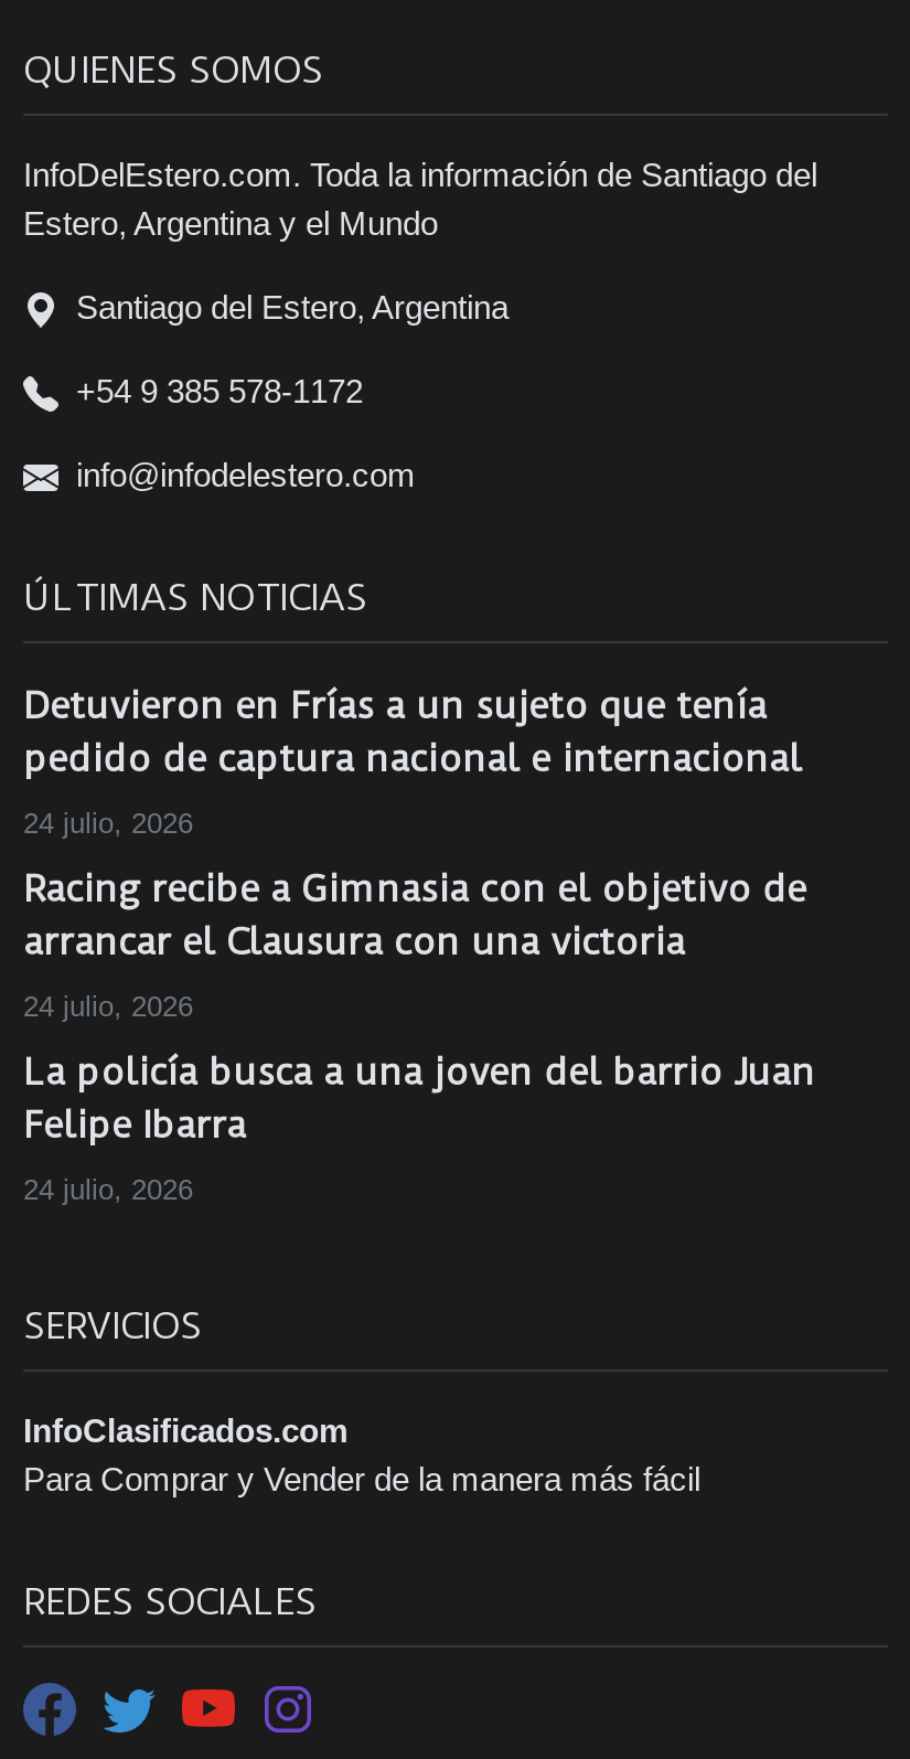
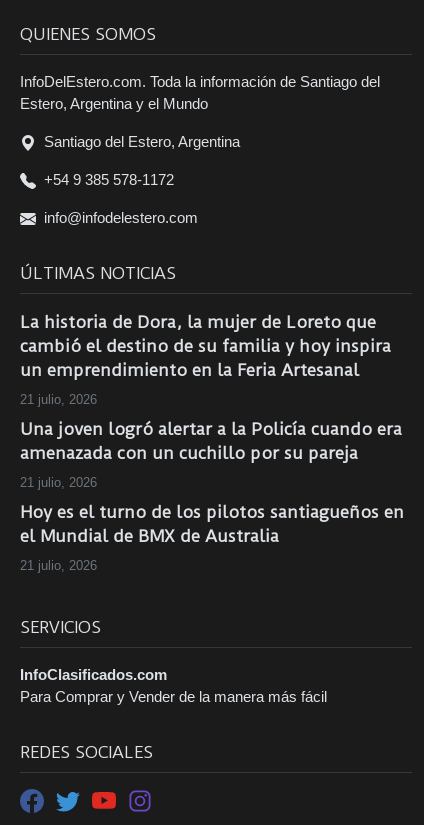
- Detuvieron en Frías a un sujeto que tenía
- pedido de captura nacional e internacional
+ La historia de Dora, la mujer de Loreto que
+ cambió el destino de su familia y hoy inspira
+ un emprendimiento en la Feria Artesanal

- 24 julio, 2026
+ 21 julio, 2026

- Racing recibe a Gimnasia con el objetivo de
- arrancar el Clausura con una victoria
+ Una joven logró alertar a la Policía cuando era
+ amenazada con un cuchillo por su pareja

- 24 julio, 2026
+ 21 julio, 2026

- La policía busca a una joven del barrio Juan
- Felipe Ibarra
+ Hoy es el turno de los pilotos santiagueños en
+ el Mundial de BMX de Australia

- 24 julio, 2026
+ 21 julio, 2026
